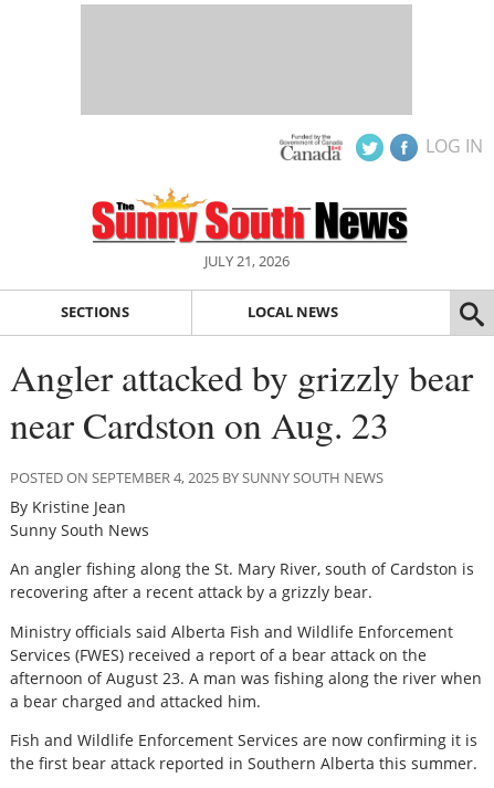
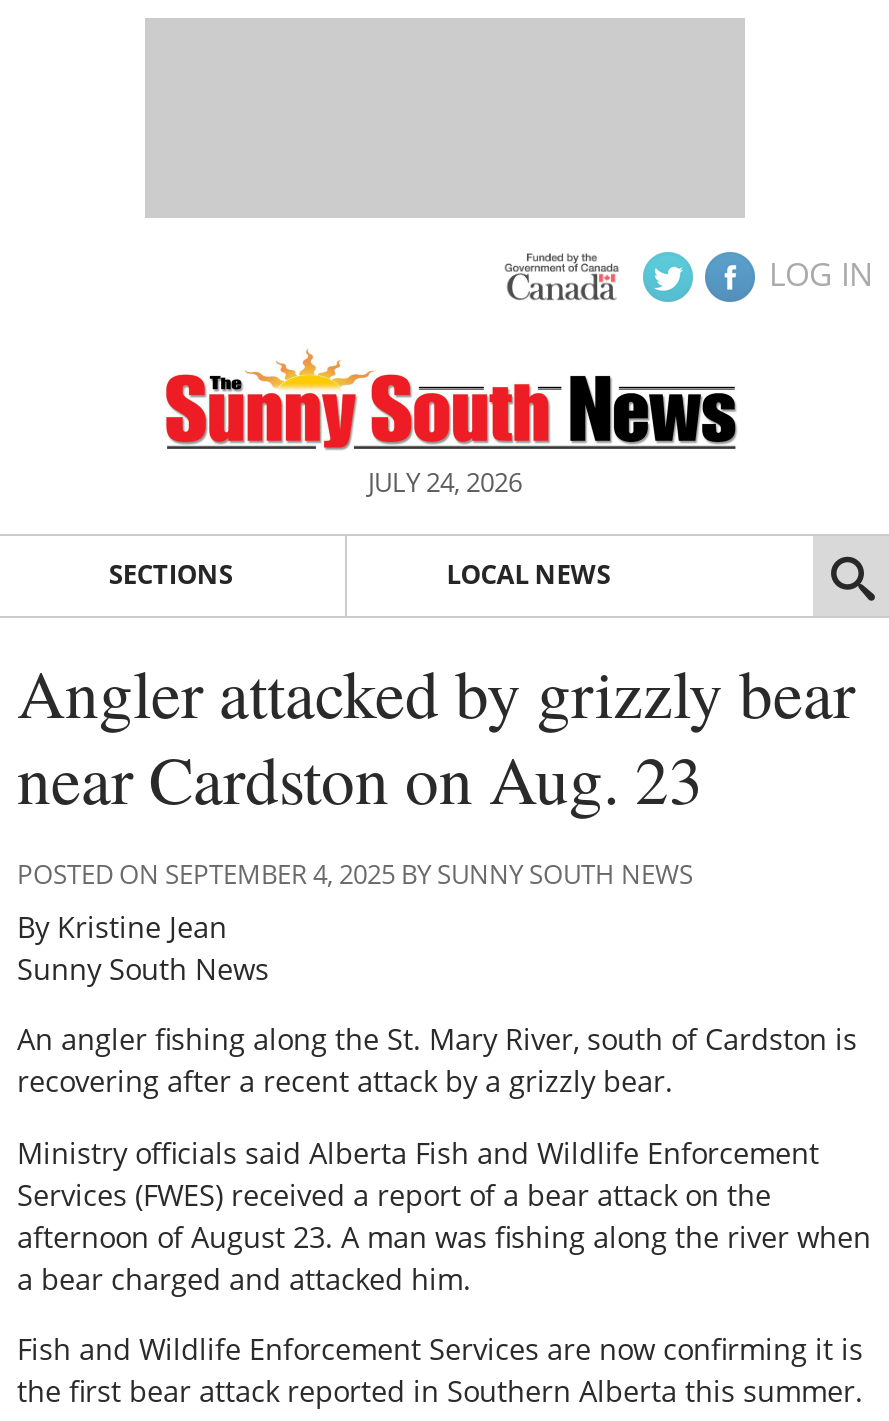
- JULY 21, 2026
+ JULY 24, 2026
